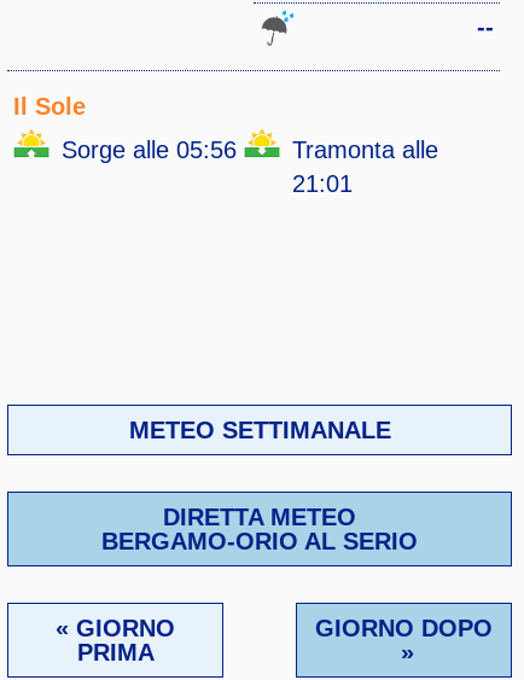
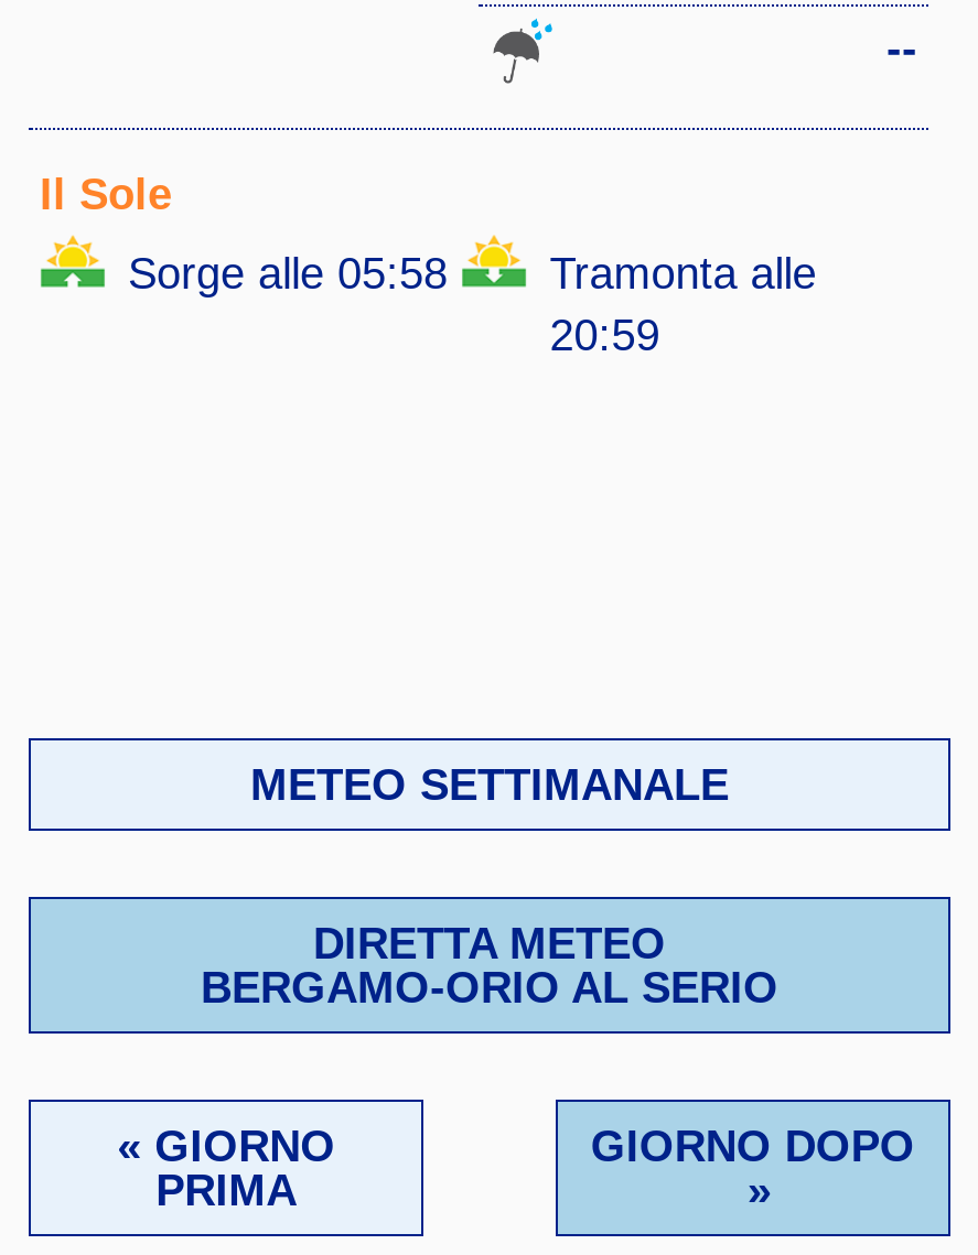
- Sorge alle 05:56
+ Sorge alle 05:58

- 21:01
+ 20:59
